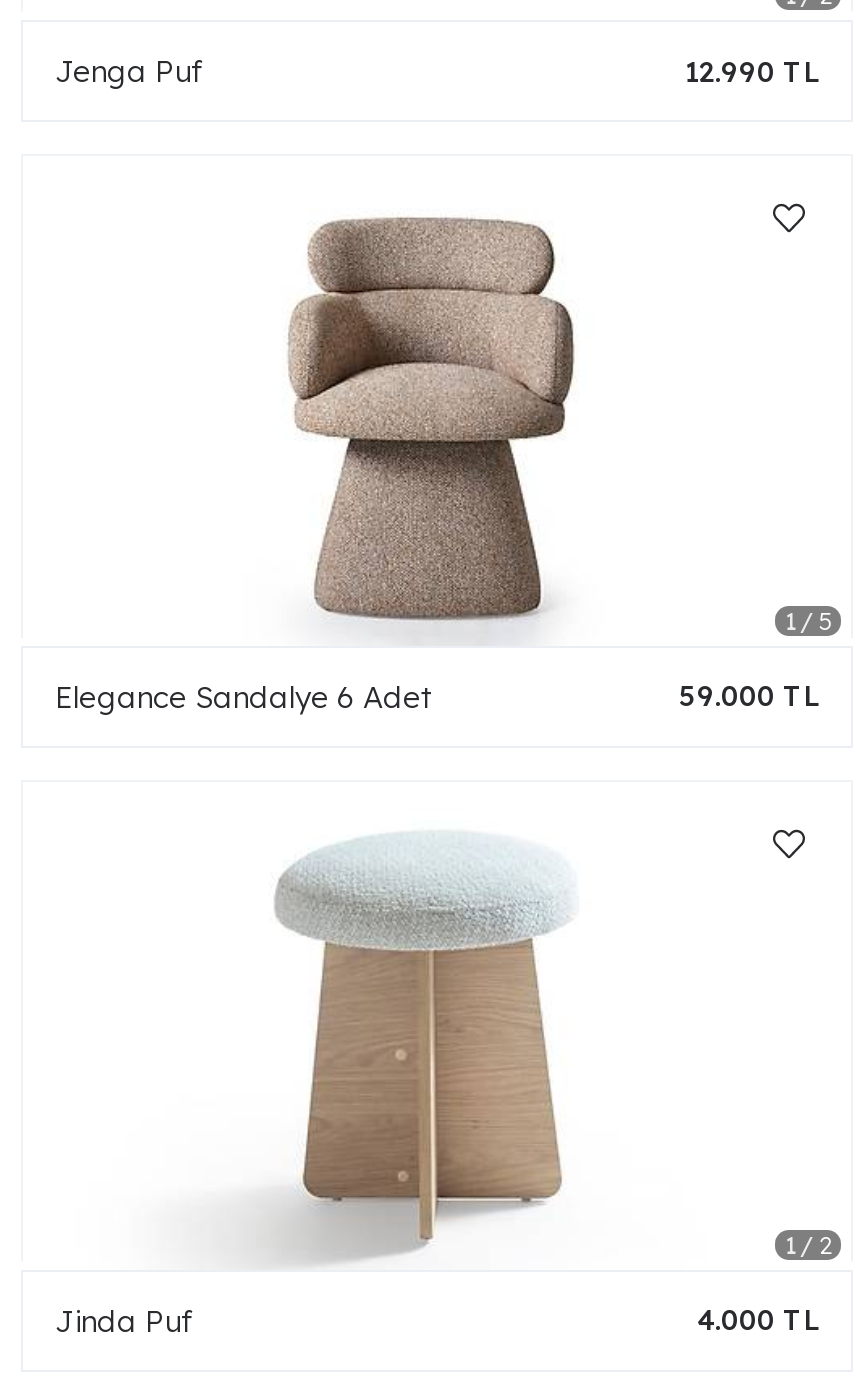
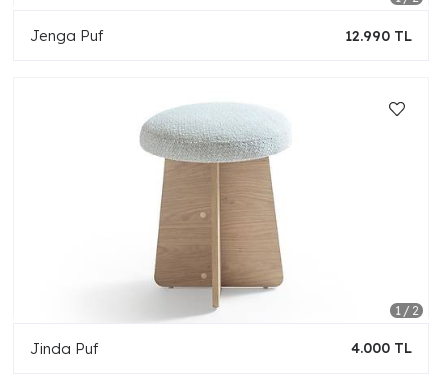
- [image]
- Elegance Sandalye 6 Adet
- 59.000 TL
